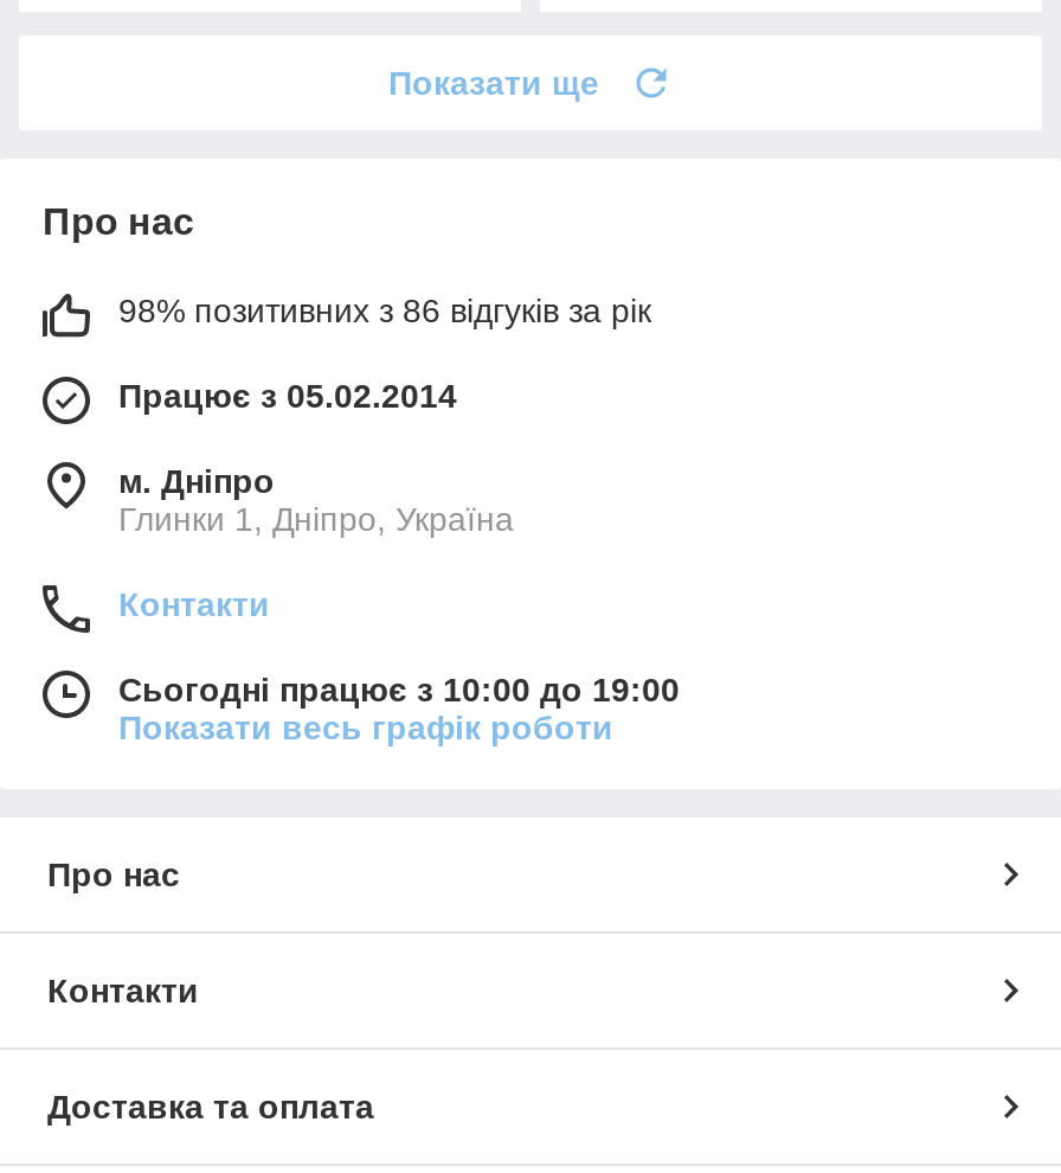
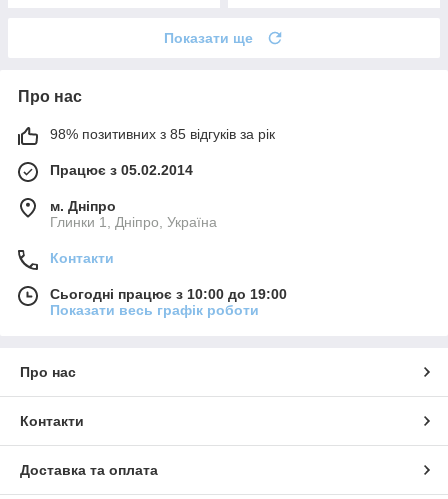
- 98% позитивних з 86 відгуків за рік
+ 98% позитивних з 85 відгуків за рік
